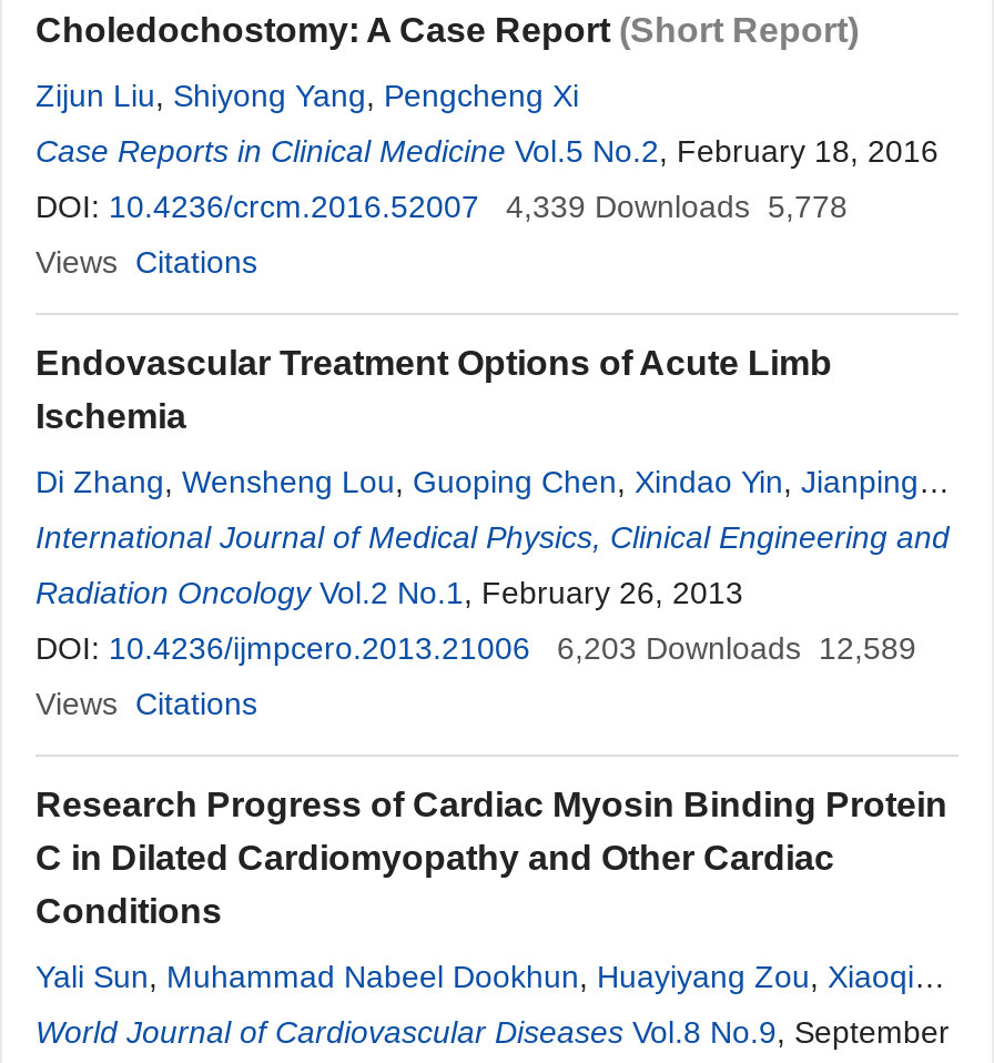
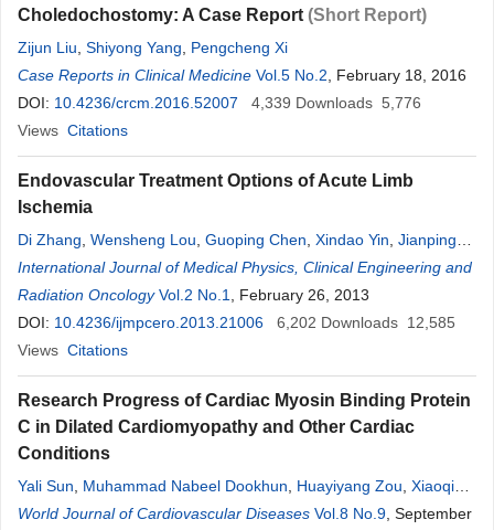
- DOI: 10.4236/crcm.2016.52007 4,339 Downloads 5,778
+ DOI: 10.4236/crcm.2016.52007 4,339 Downloads 5,776

- DOI: 10.4236/ijmpcero.2013.21006 6,203 Downloads 12,589
+ DOI: 10.4236/ijmpcero.2013.21006 6,202 Downloads 12,585
